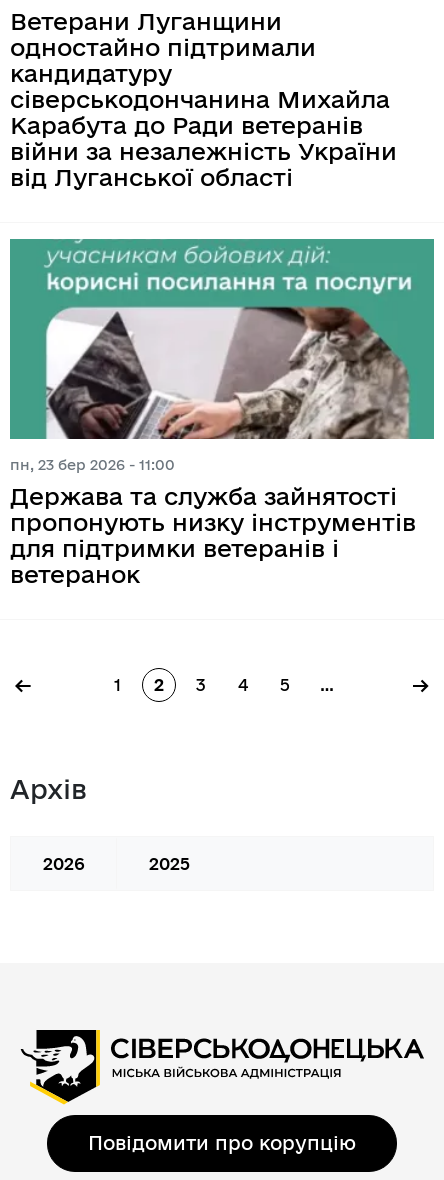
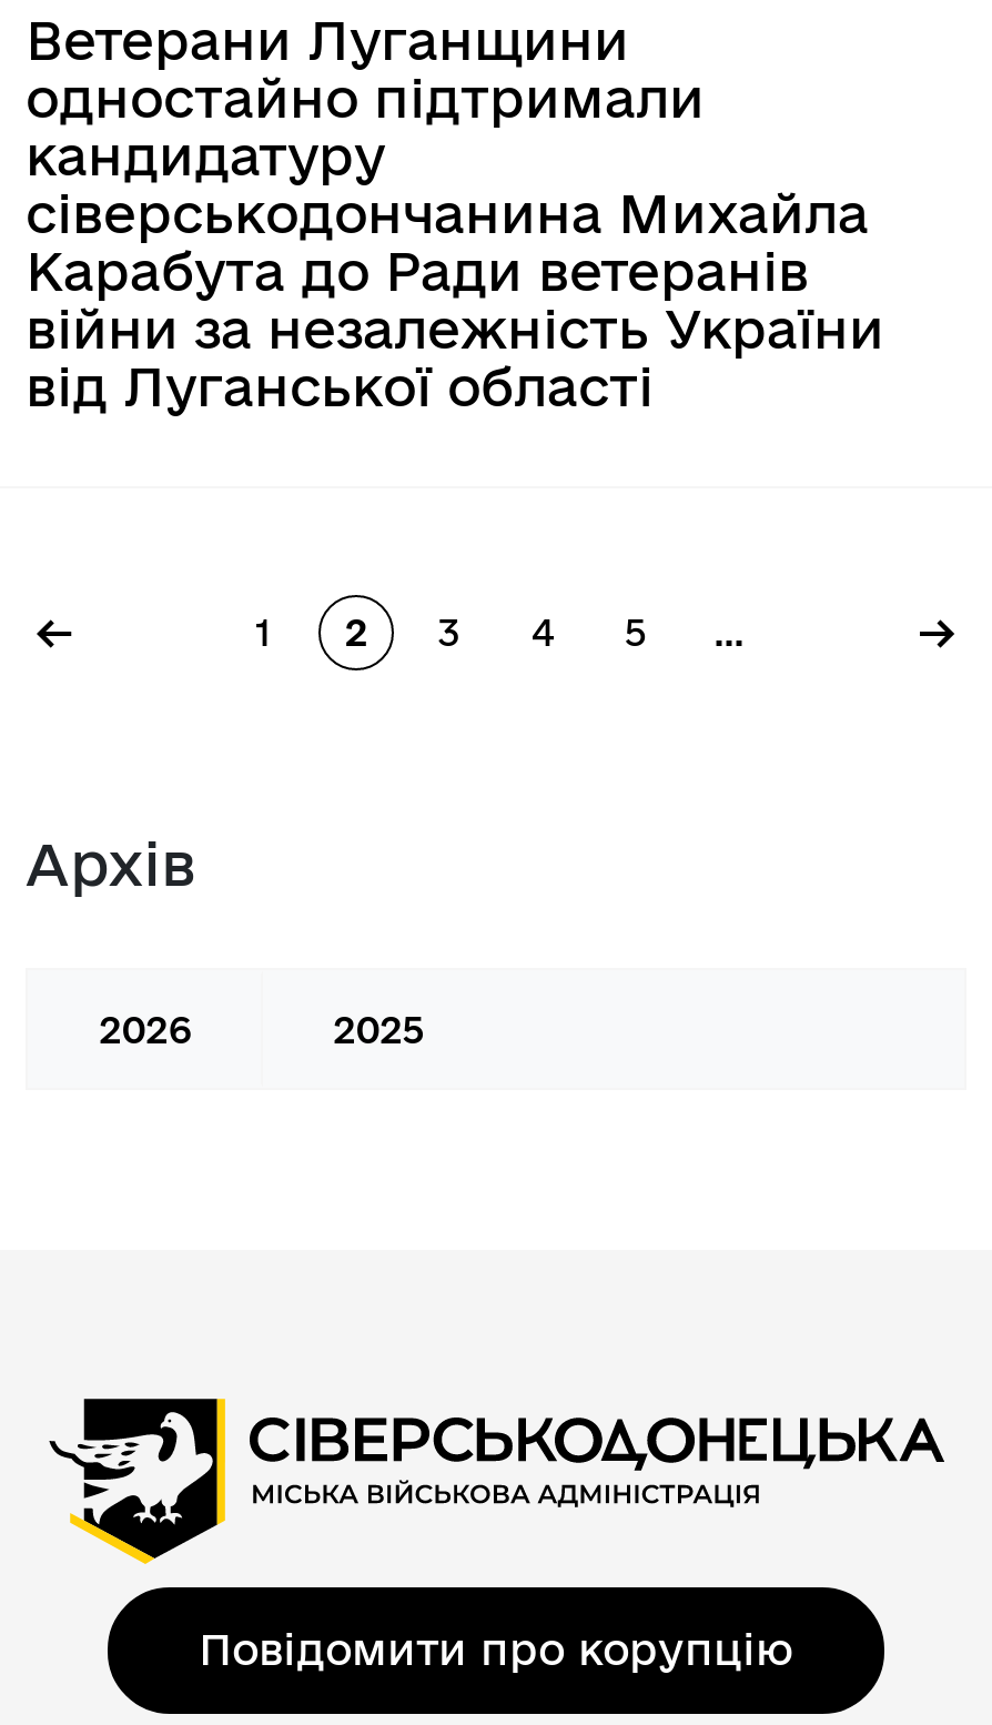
- [image]
- пн, 23 бер 2026 - 11:00
- Держава та служба зайнятості
- пропонують низку інструментів
- для підтримки ветеранів і
- ветеранок
